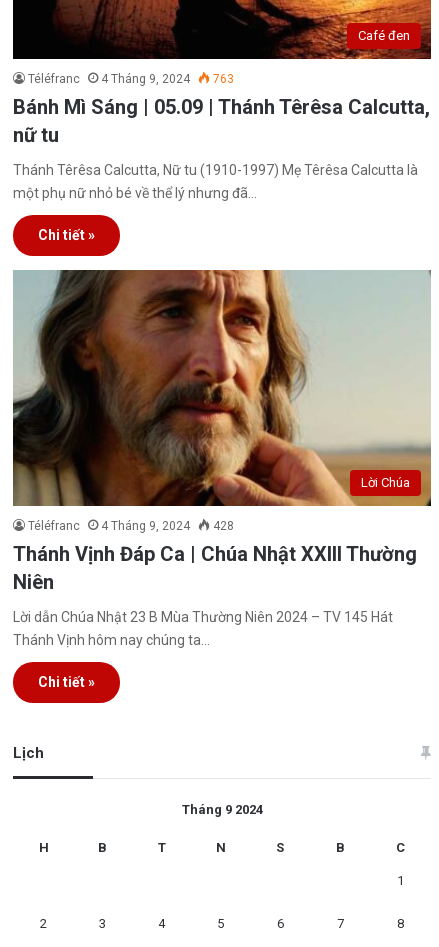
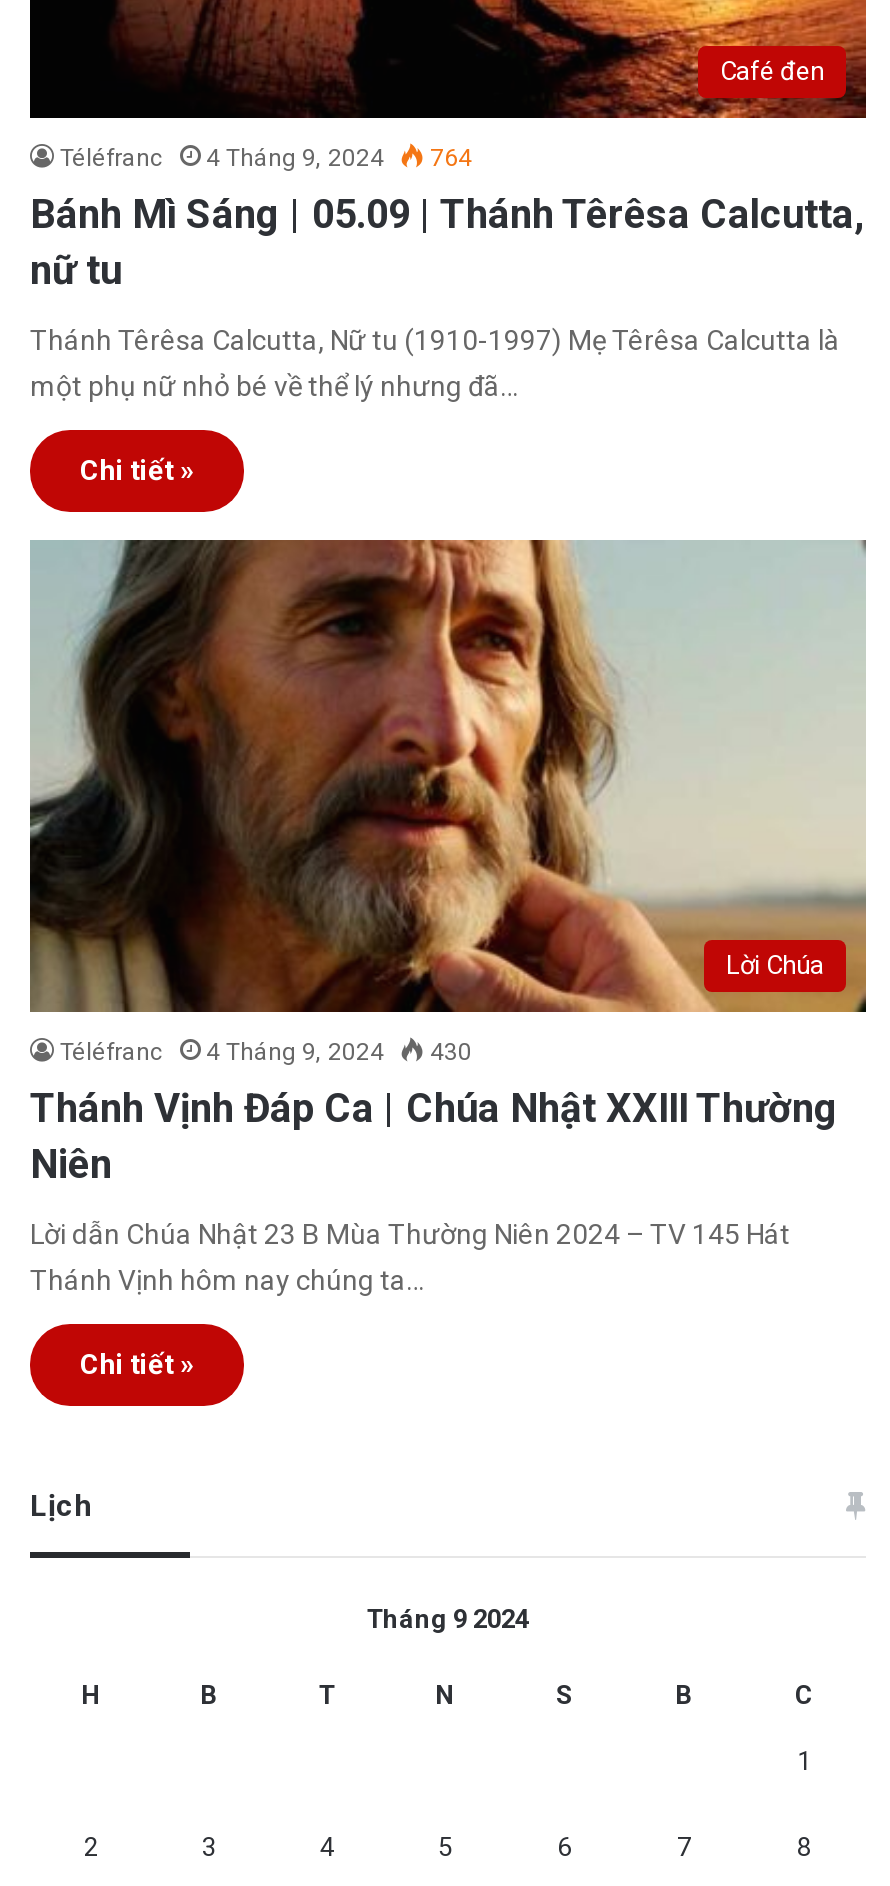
- Téléfranc 4 Tháng 9, 2024 763
+ Téléfranc 4 Tháng 9, 2024 764

- Téléfranc 4 Tháng 9, 2024 428
+ Téléfranc 4 Tháng 9, 2024 430
